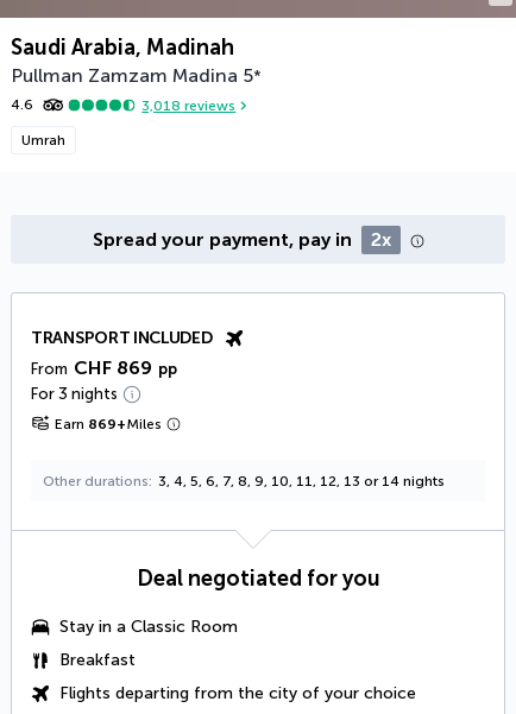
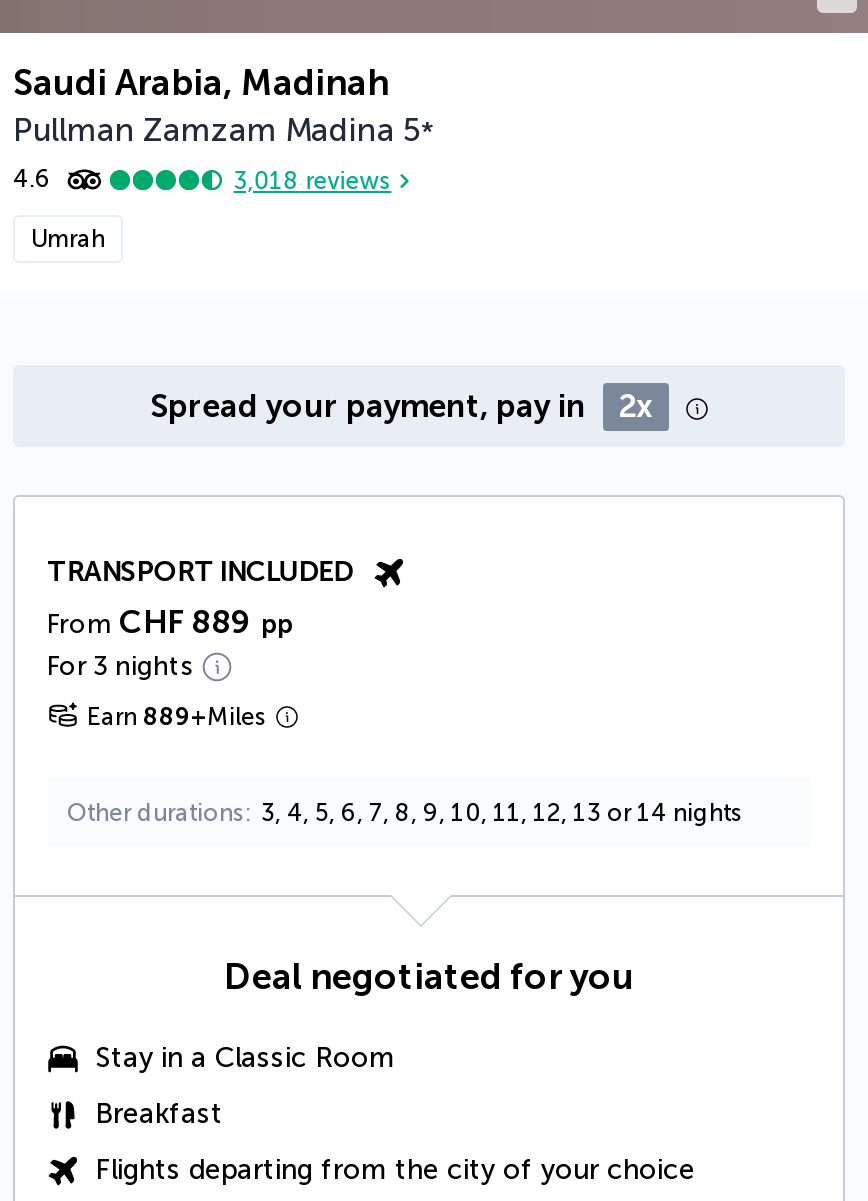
- From CHF 869 pp
+ From CHF 889 pp

- Earn 869+Miles
+ Earn 889+Miles
